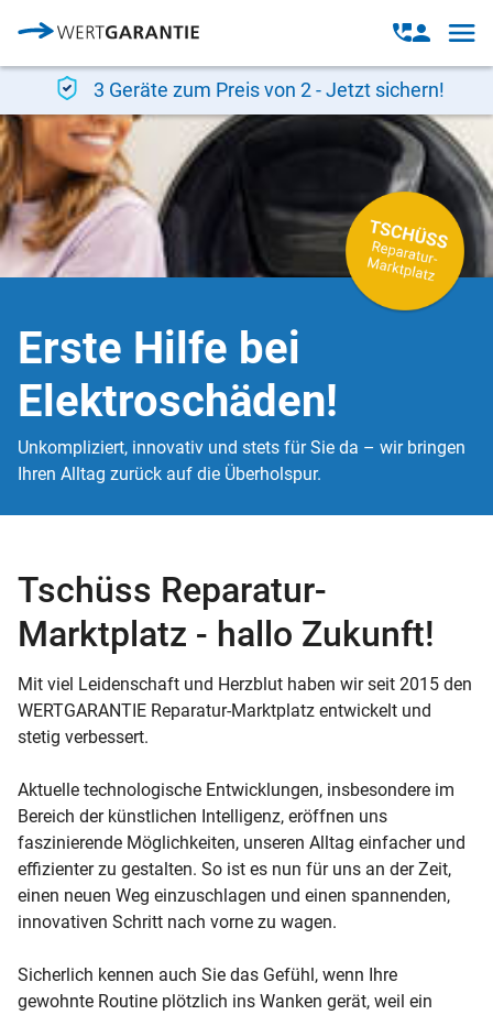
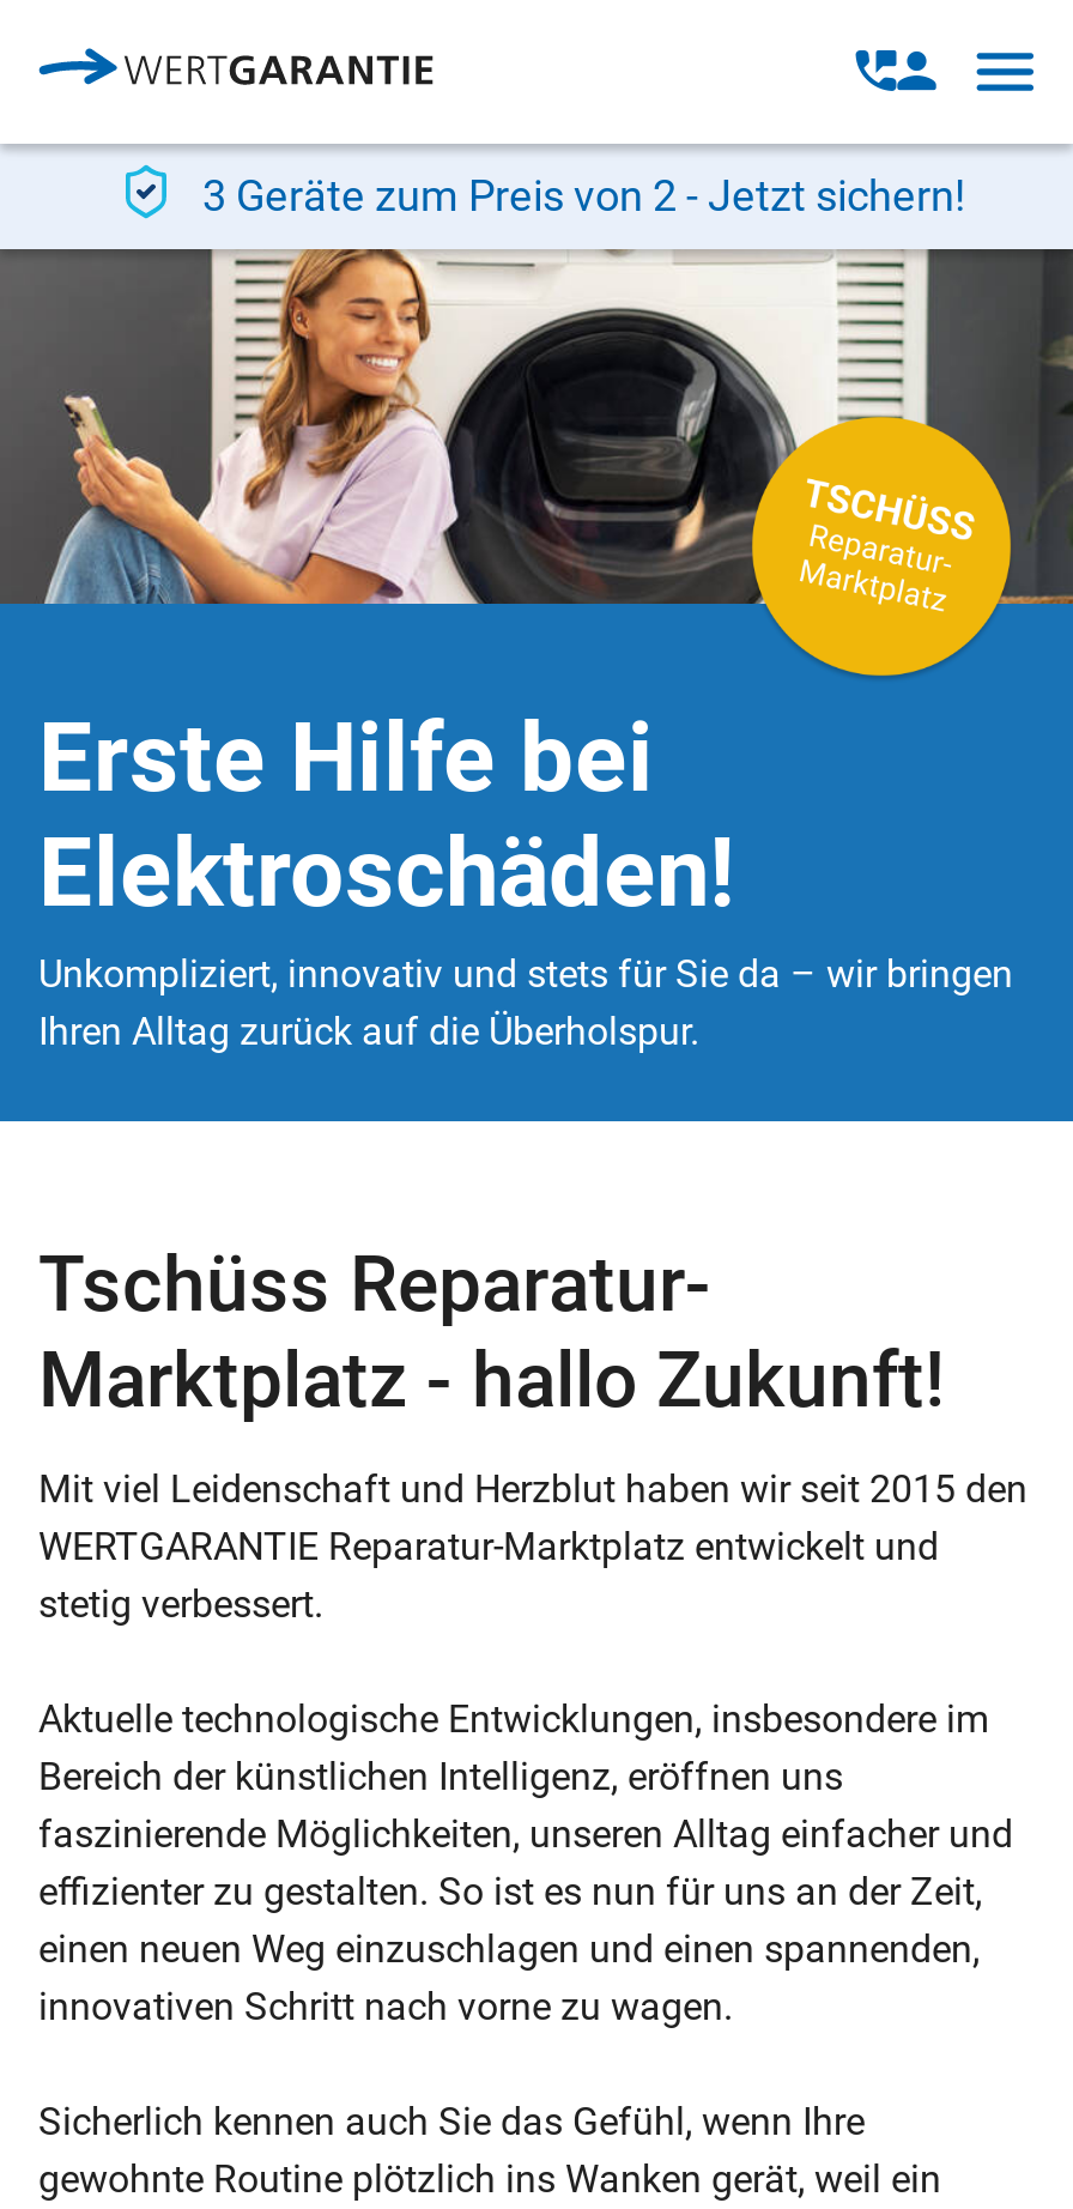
- [image]
+ [image]
